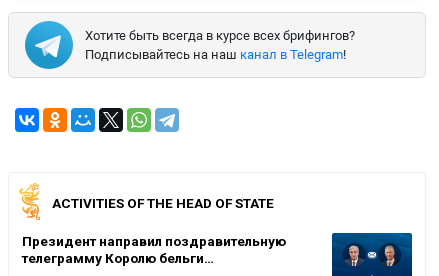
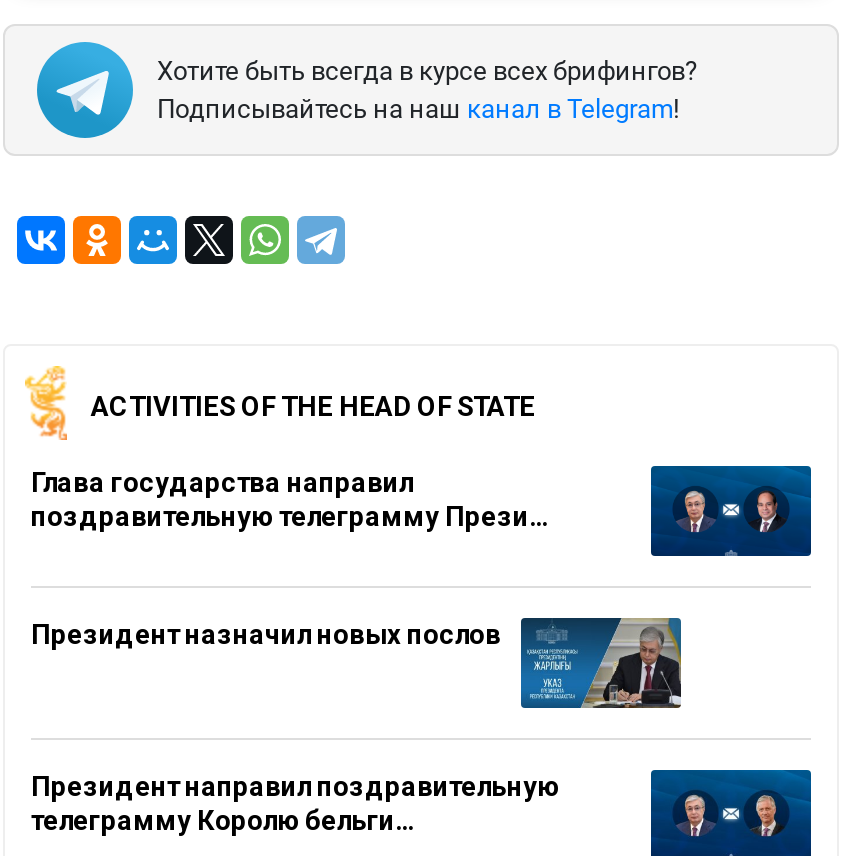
+ Глава государства направил
+ поздравительную телеграмму Прези…

+ [image]
+ Президент назначил новых послов
